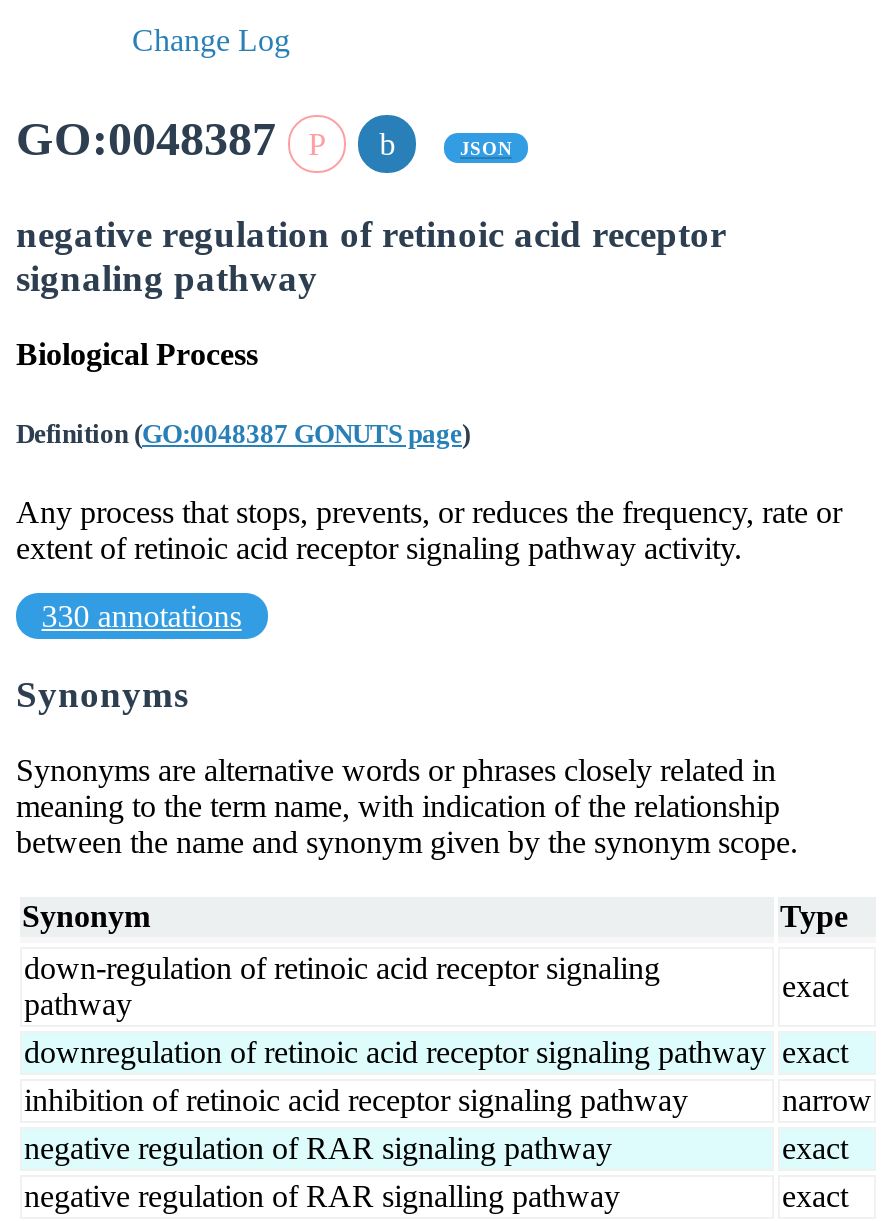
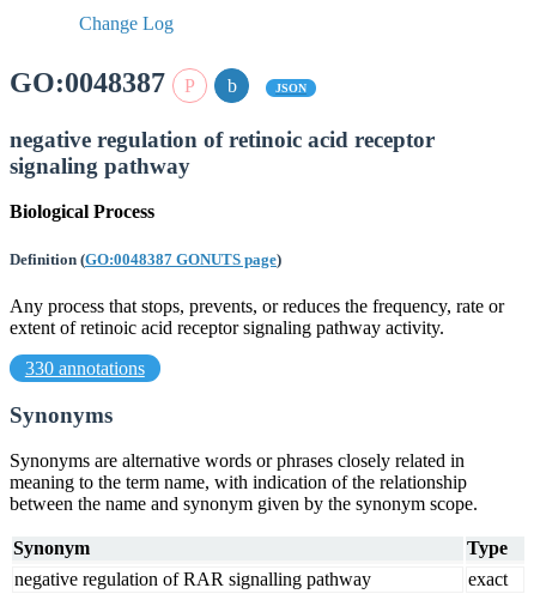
- down-regulation of retinoic acid receptor signaling
- pathway

- exact
- downregulation of retinoic acid receptor signaling pathway exact
- inhibition of retinoic acid receptor signaling pathway
- narrow
- negative regulation of RAR signaling pathway
- exact
